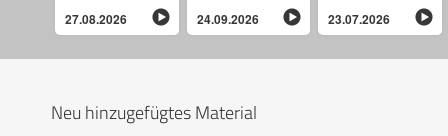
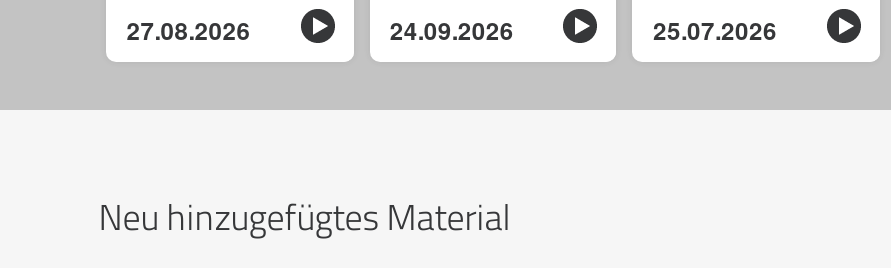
- 23.07.2026
+ 25.07.2026
